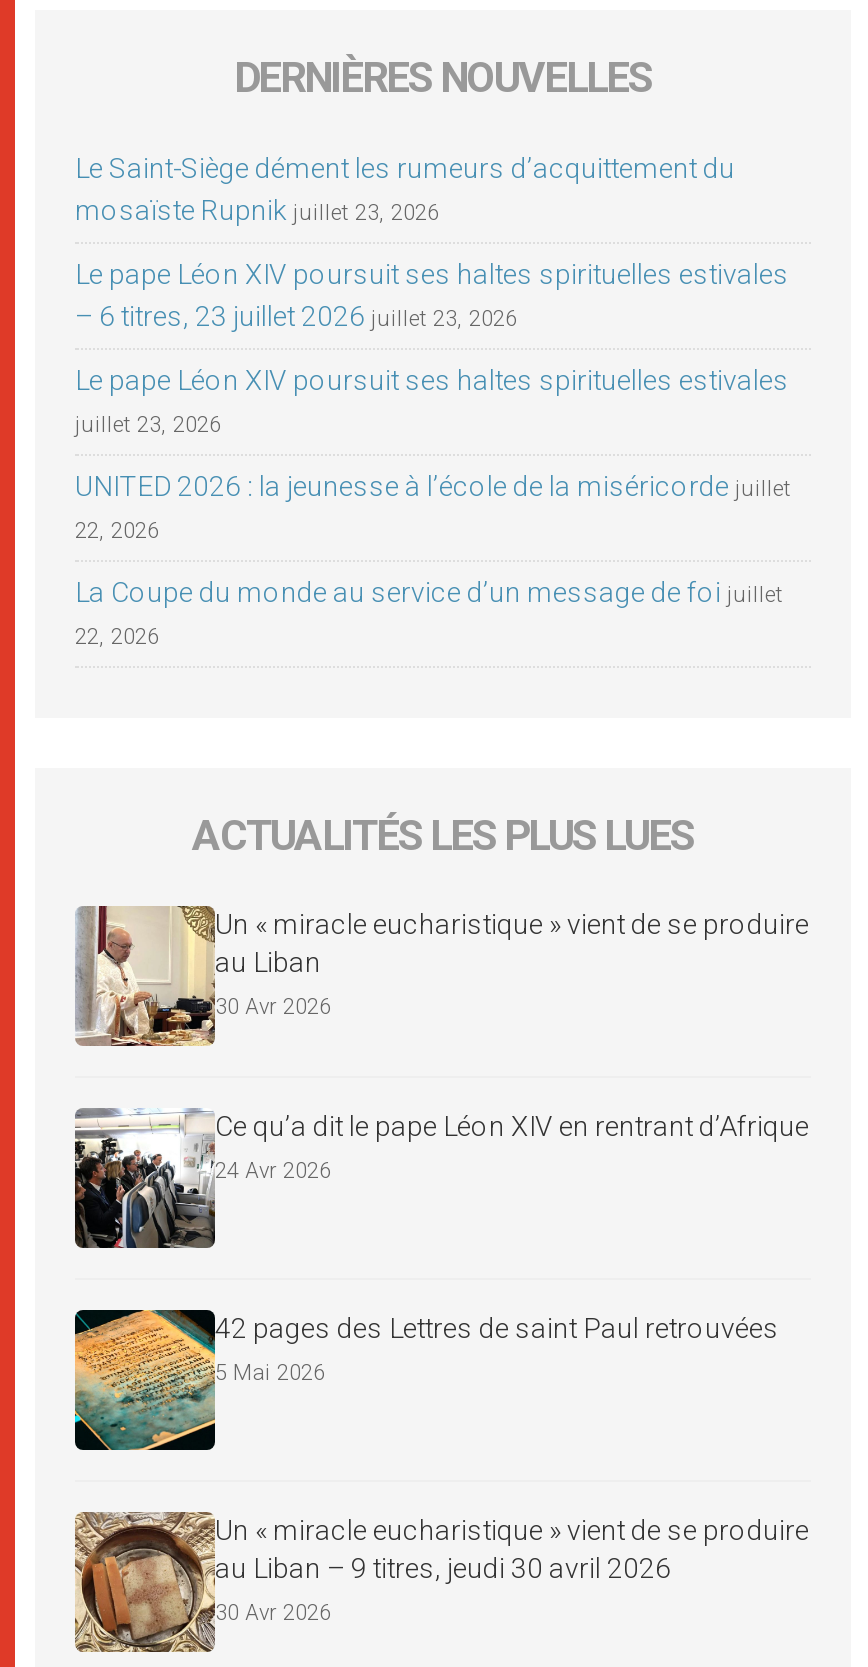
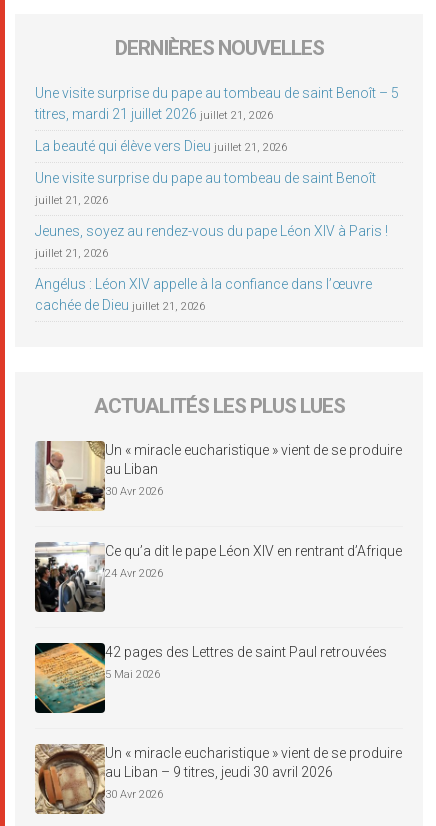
- Le Saint-Siège dément les rumeurs d’acquittement du
- mosaïste Rupnik juillet 23, 2026
- Le pape Léon XIV poursuit ses haltes spirituelles estivales
- – 6 titres, 23 juillet 2026 juillet 23, 2026
- Le pape Léon XIV poursuit ses haltes spirituelles estivales
- juillet 23, 2026
- UNITED 2026 : la jeunesse à l’école de la miséricorde juillet
- 22, 2026
- La Coupe du monde au service d’un message de foi juillet
- 22, 2026
+ Une visite surprise du pape au tombeau de saint Benoît – 5
+ titres, mardi 21 juillet 2026 juillet 21, 2026
+ La beauté qui élève vers Dieu juillet 21, 2026
+ Une visite surprise du pape au tombeau de saint Benoît
+ juillet 21, 2026
+ Jeunes, soyez au rendez-vous du pape Léon XIV à Paris !
+ juillet 21, 2026
+ Angélus : Léon XIV appelle à la confiance dans l’œuvre
+ cachée de Dieu juillet 21, 2026
